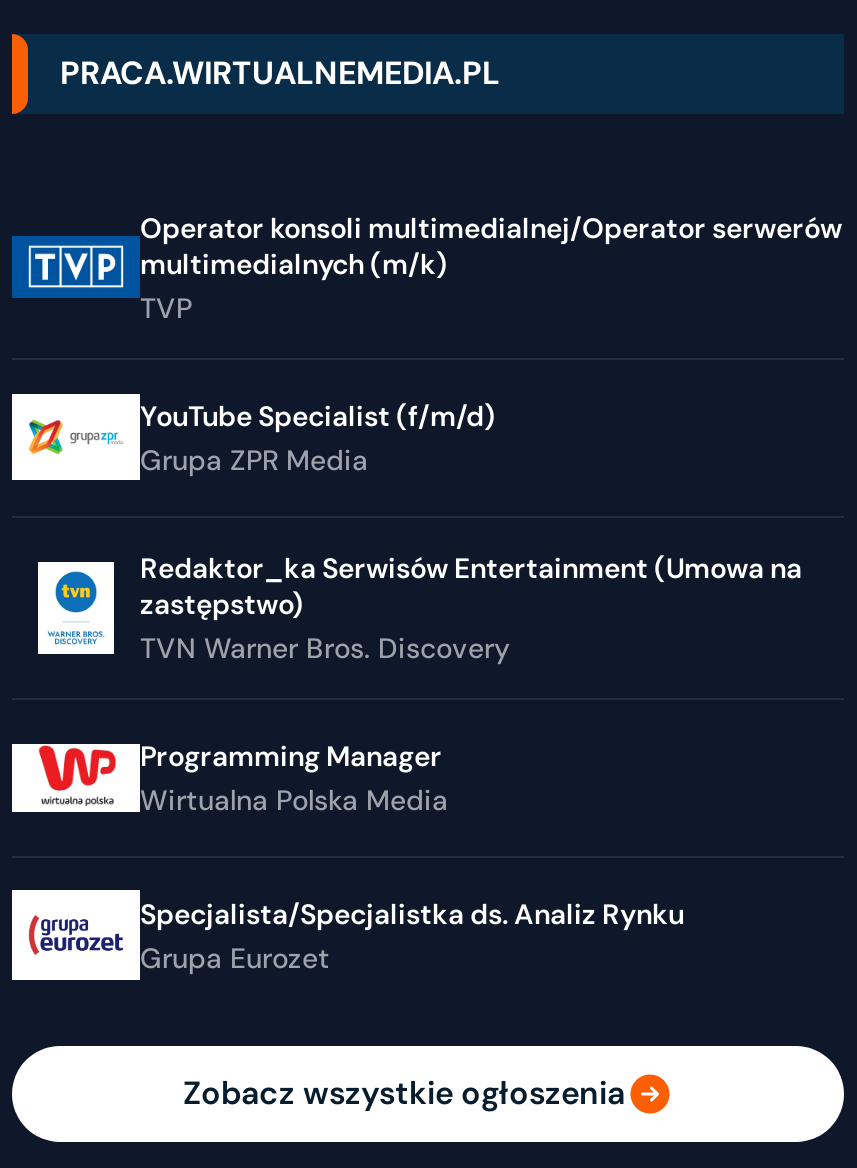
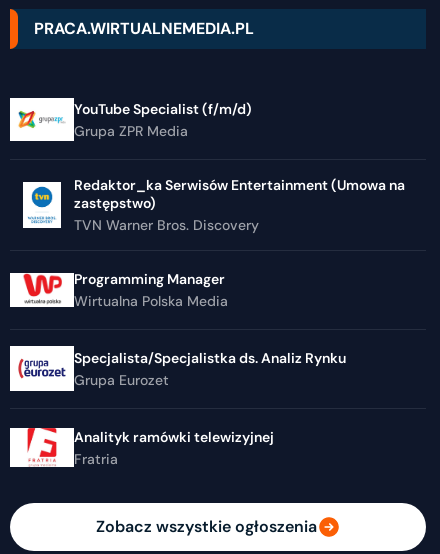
- [image]
- Operator konsoli multimedialnej/Operator serwerów
- multimedialnych (m/k)
- TVP

moved up: YouTube Specialist (f/m/d) | Grupa ZPR Media | Redaktor_ka Serwisów Entertainment (Umowa na | ... | Specjalista/Specjalistka ds. Analiz Rynku | Grupa Eurozet

+ [image]
+ Analityk ramówki telewizyjnej
+ Fratria
